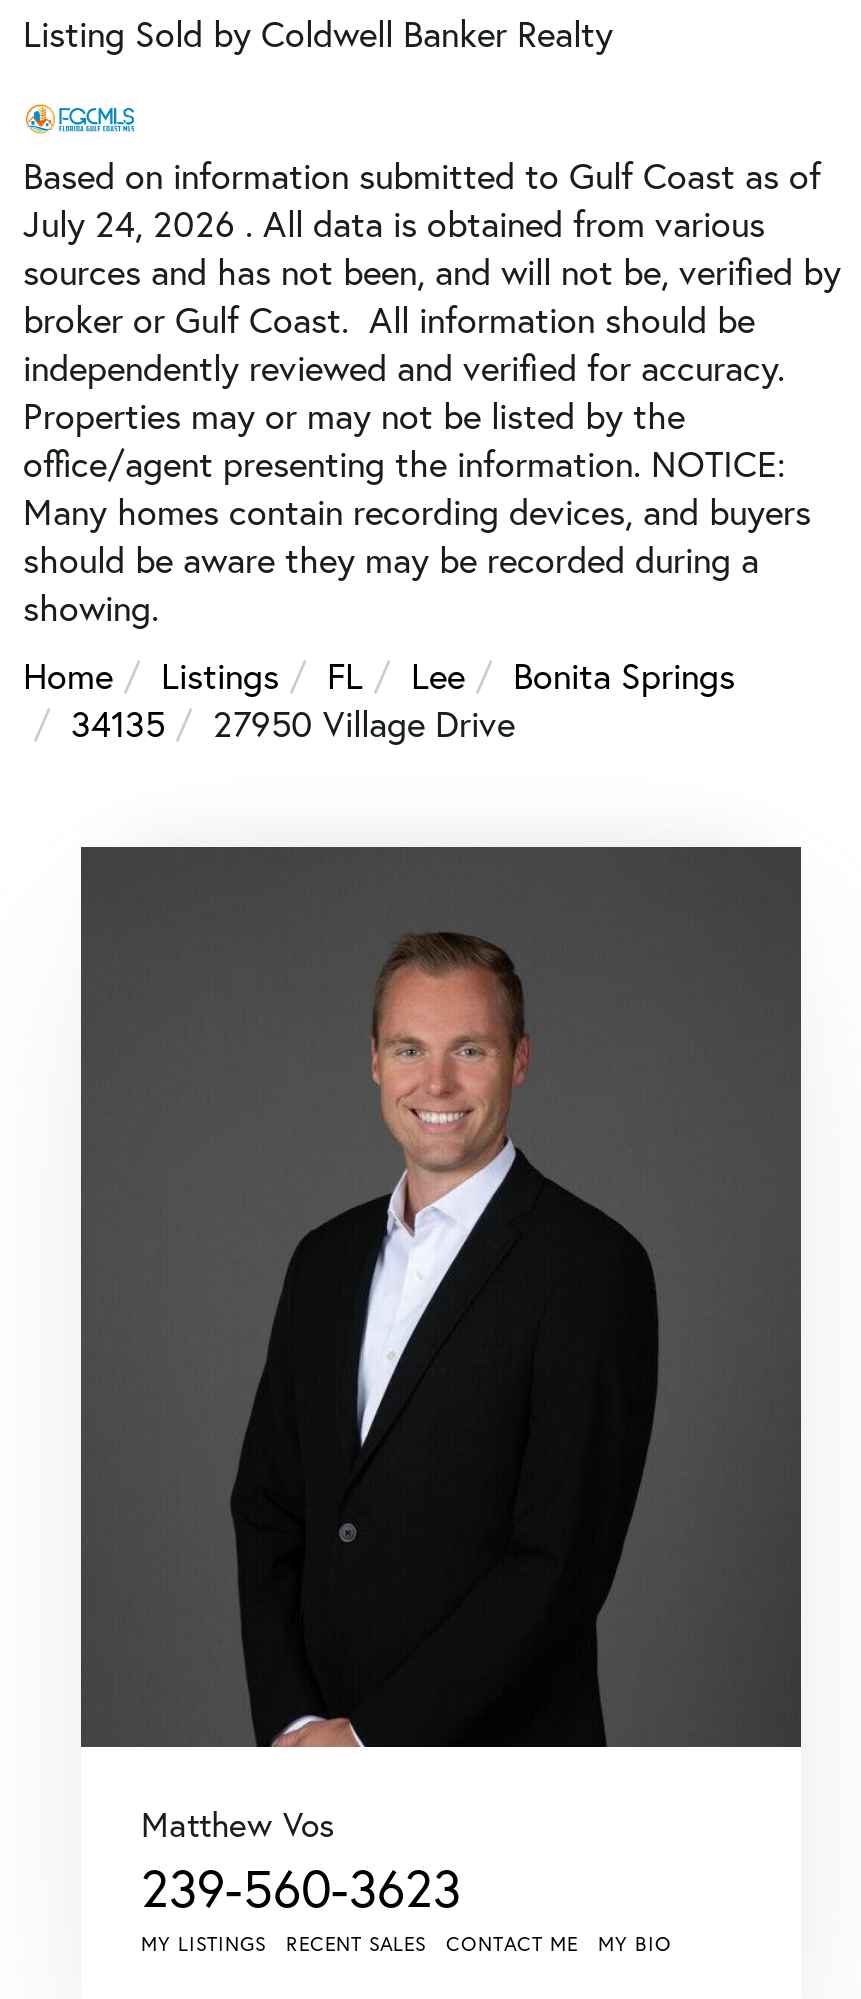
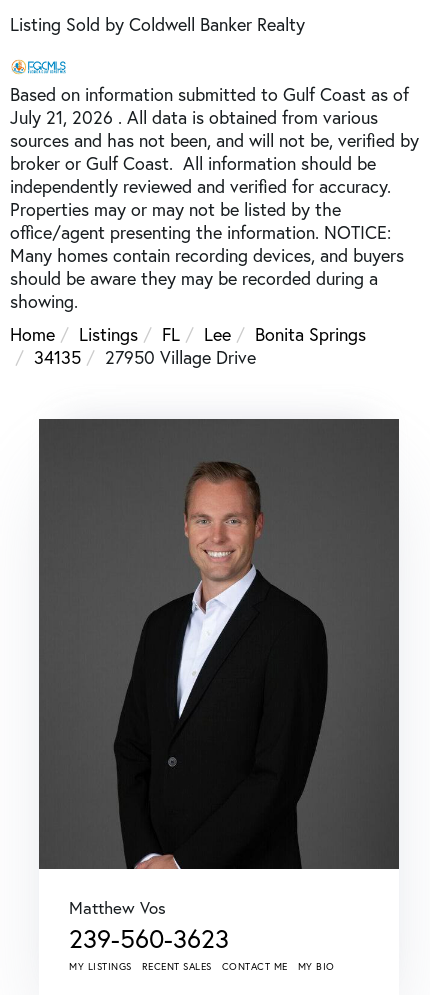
- July 24, 2026 . All data is obtained from various
+ July 21, 2026 . All data is obtained from various
